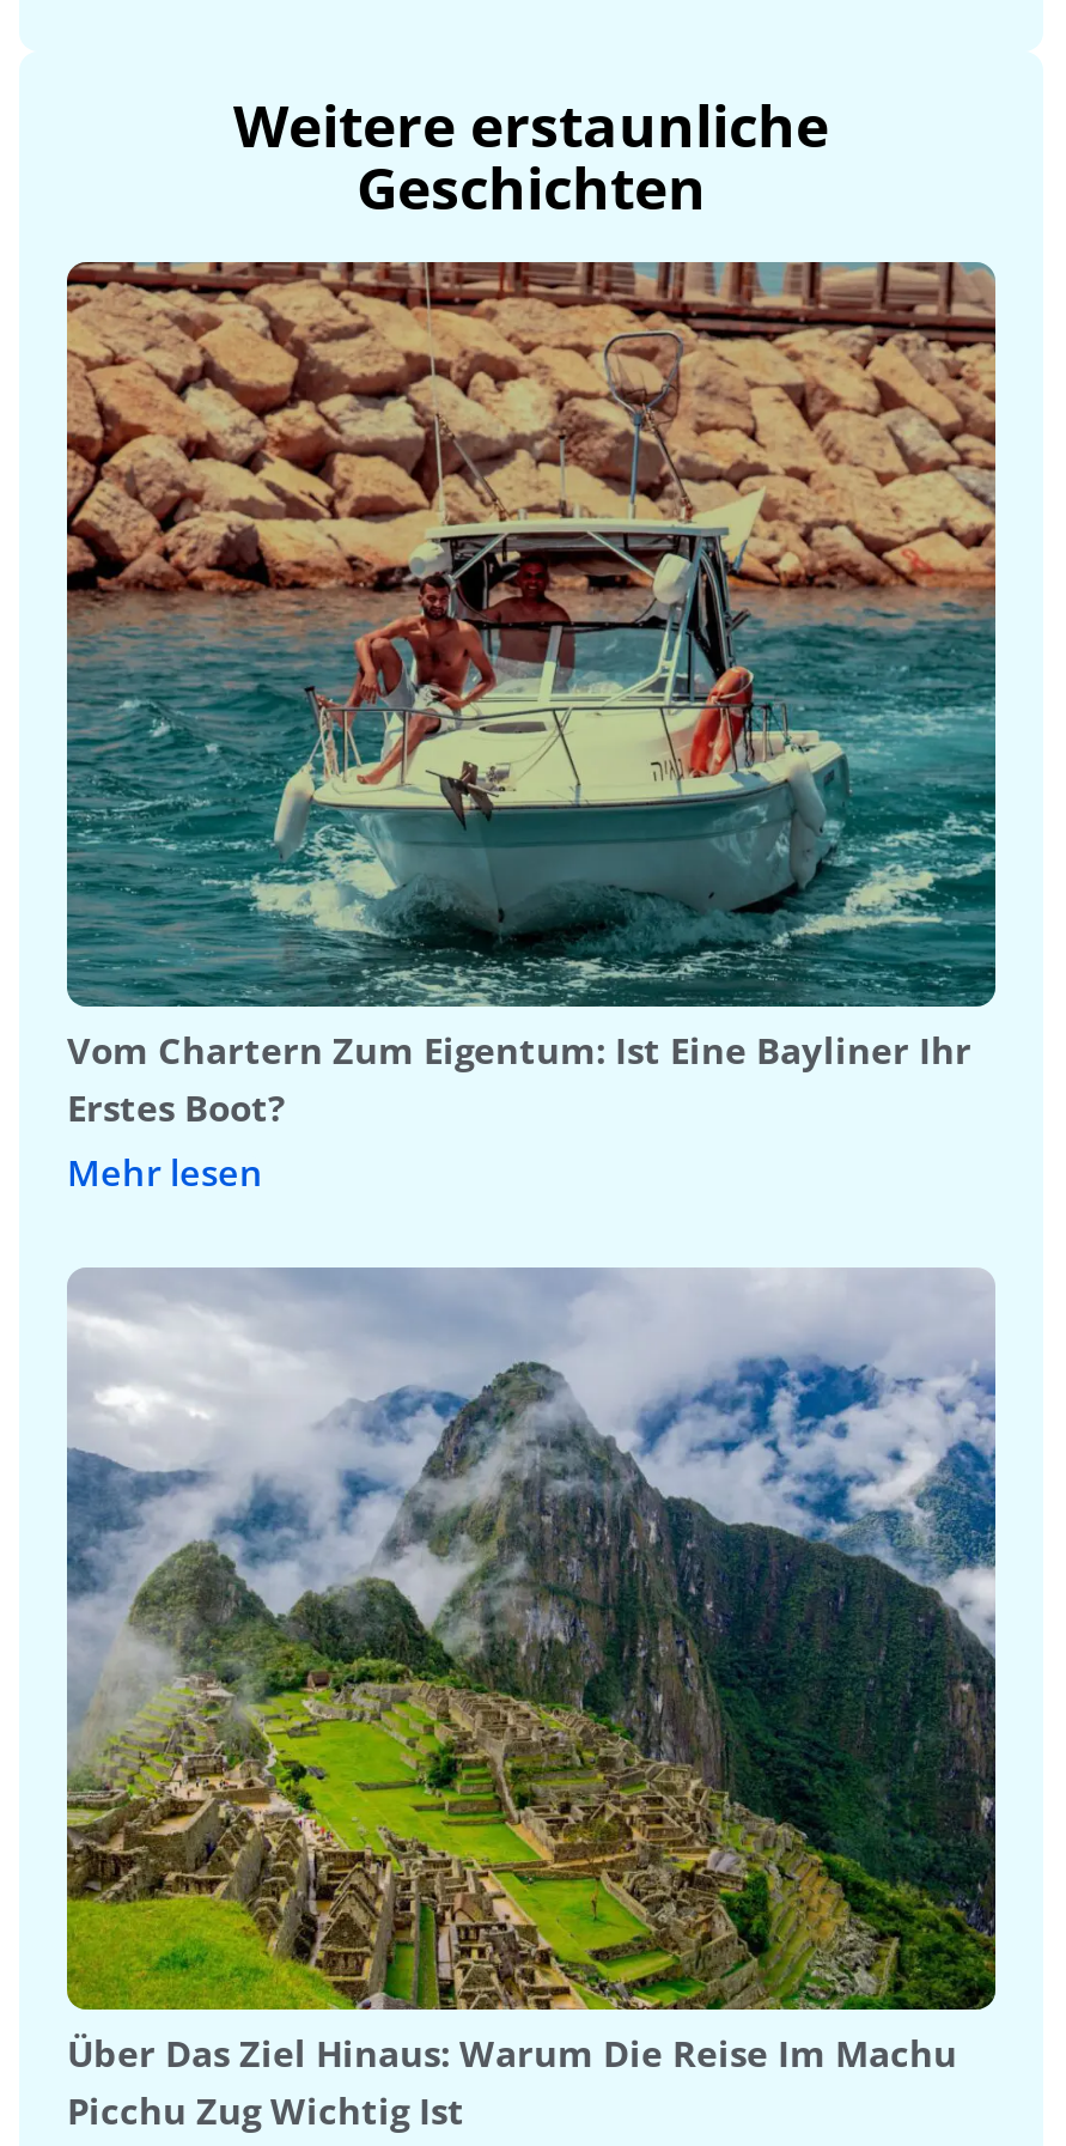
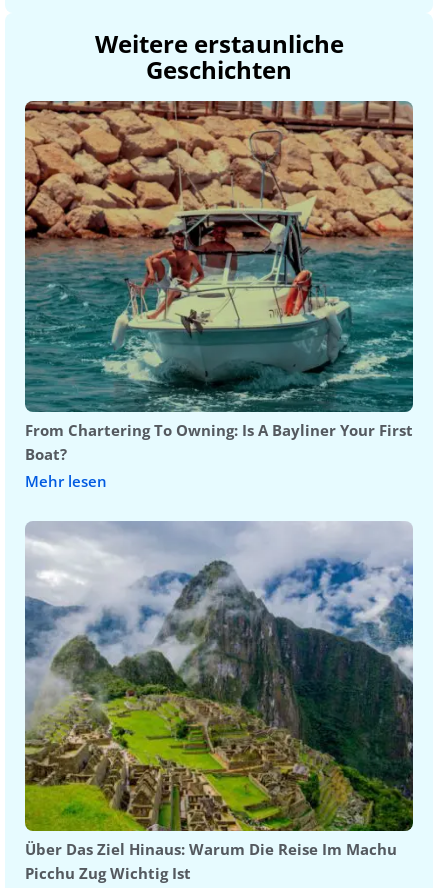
- Vom Chartern Zum Eigentum: Ist Eine Bayliner Ihr
- Erstes Boot?
+ From Chartering To Owning: Is A Bayliner Your First
+ Boat?
